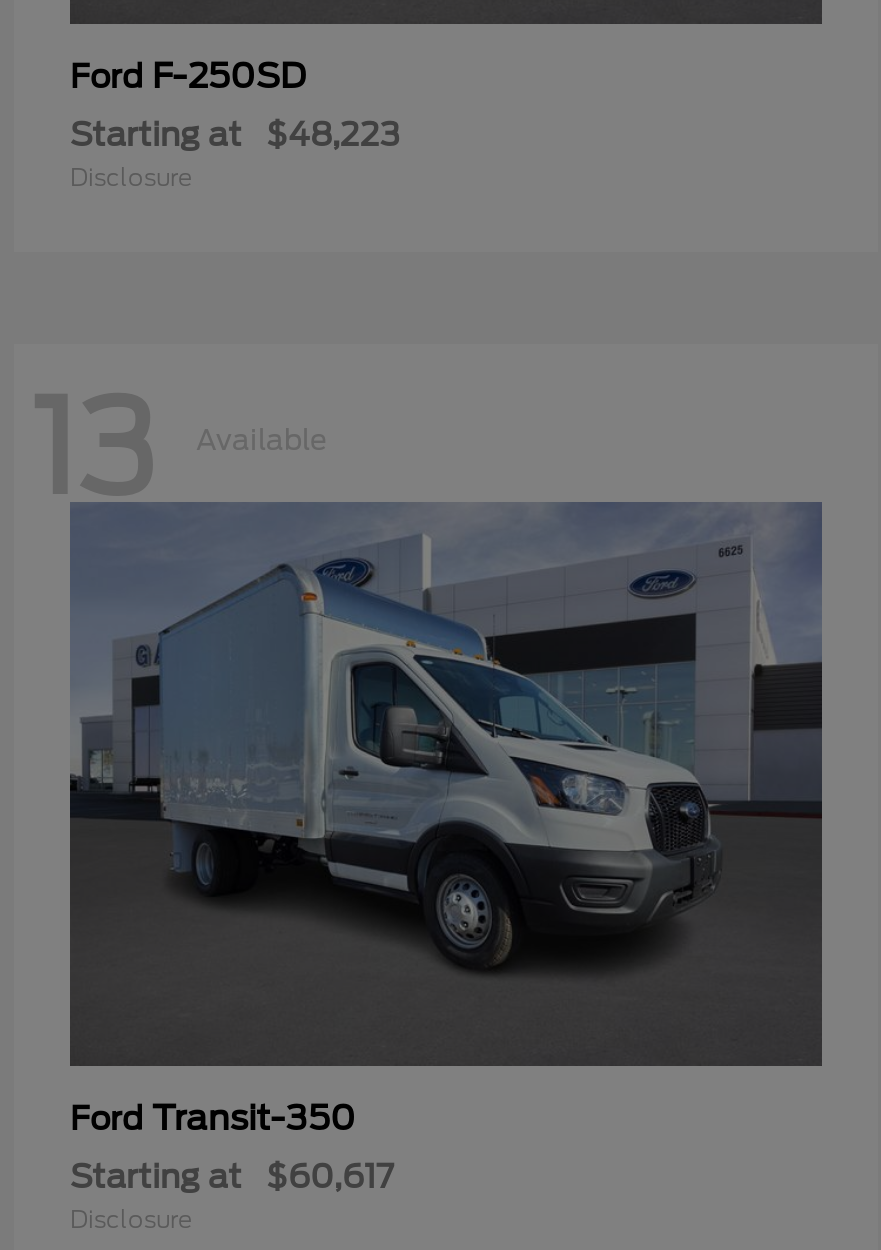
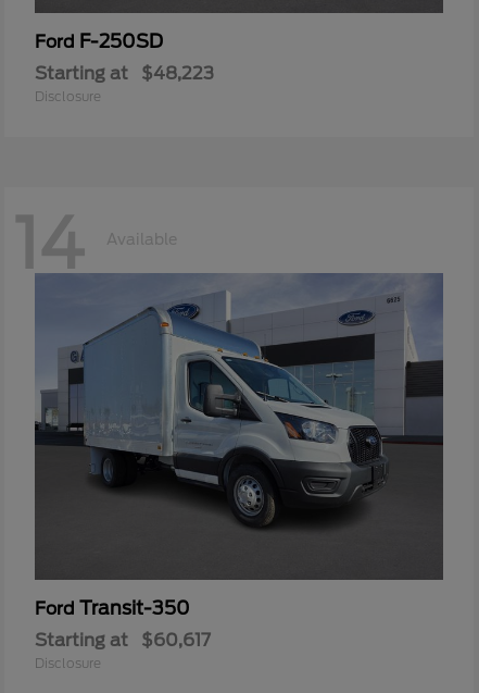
- 13
+ 14
